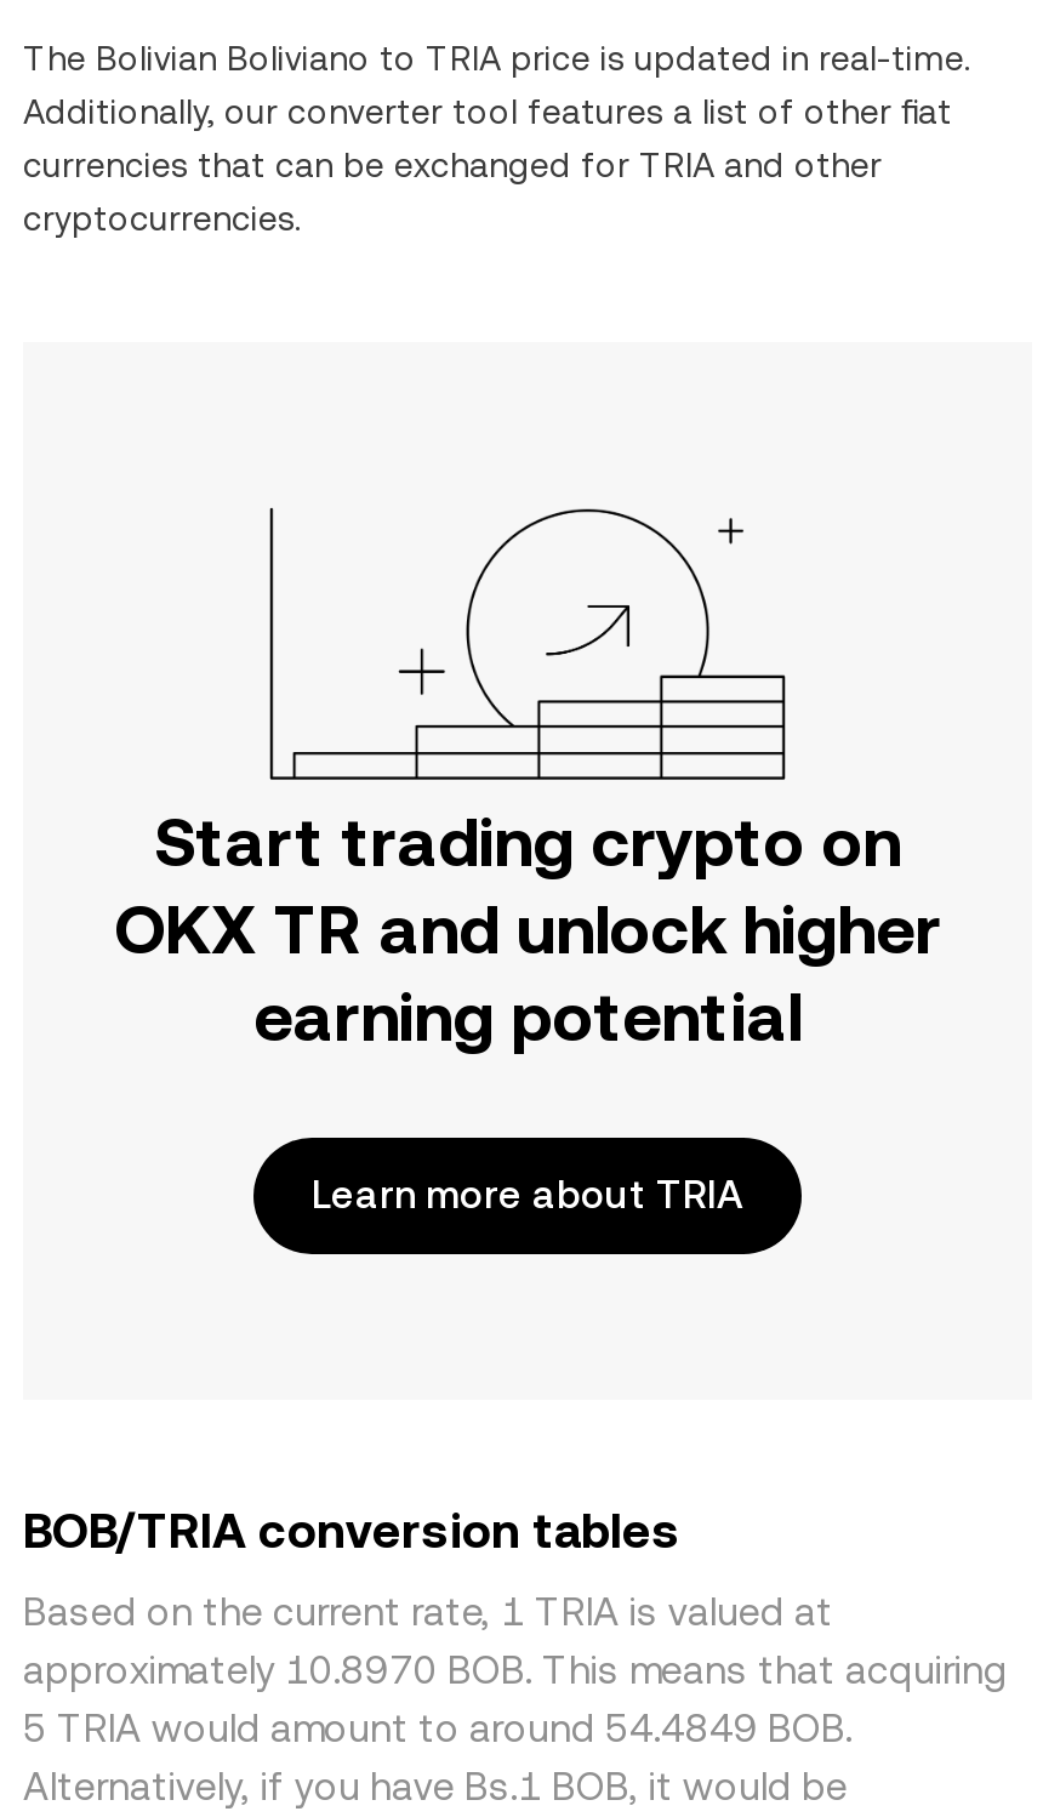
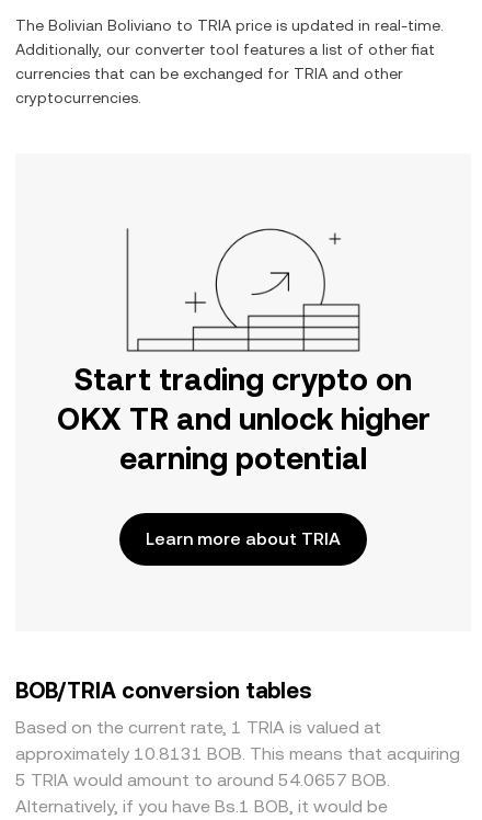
- approximately 10.8970 BOB. This means that acquiring
+ approximately 10.8131 BOB. This means that acquiring

- 5 TRIA would amount to around 54.4849 BOB.
+ 5 TRIA would amount to around 54.0657 BOB.
